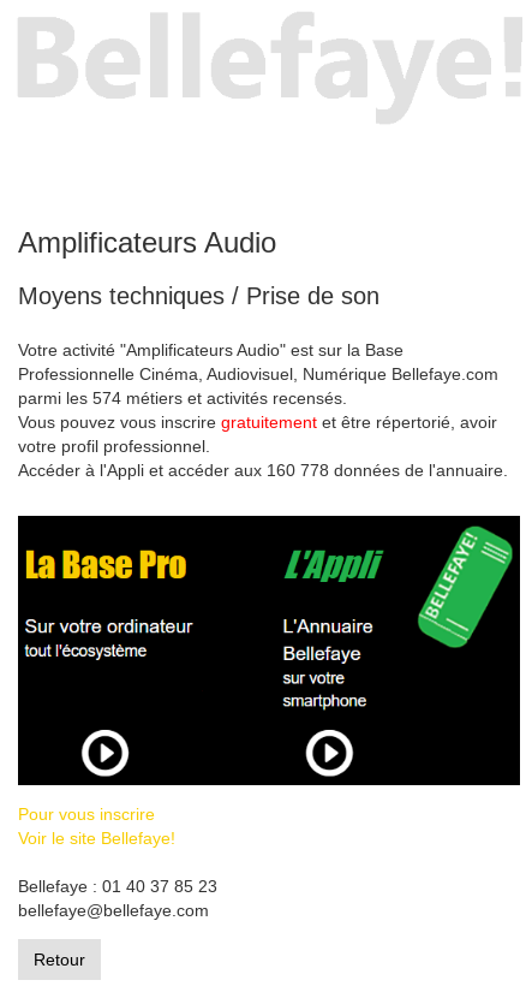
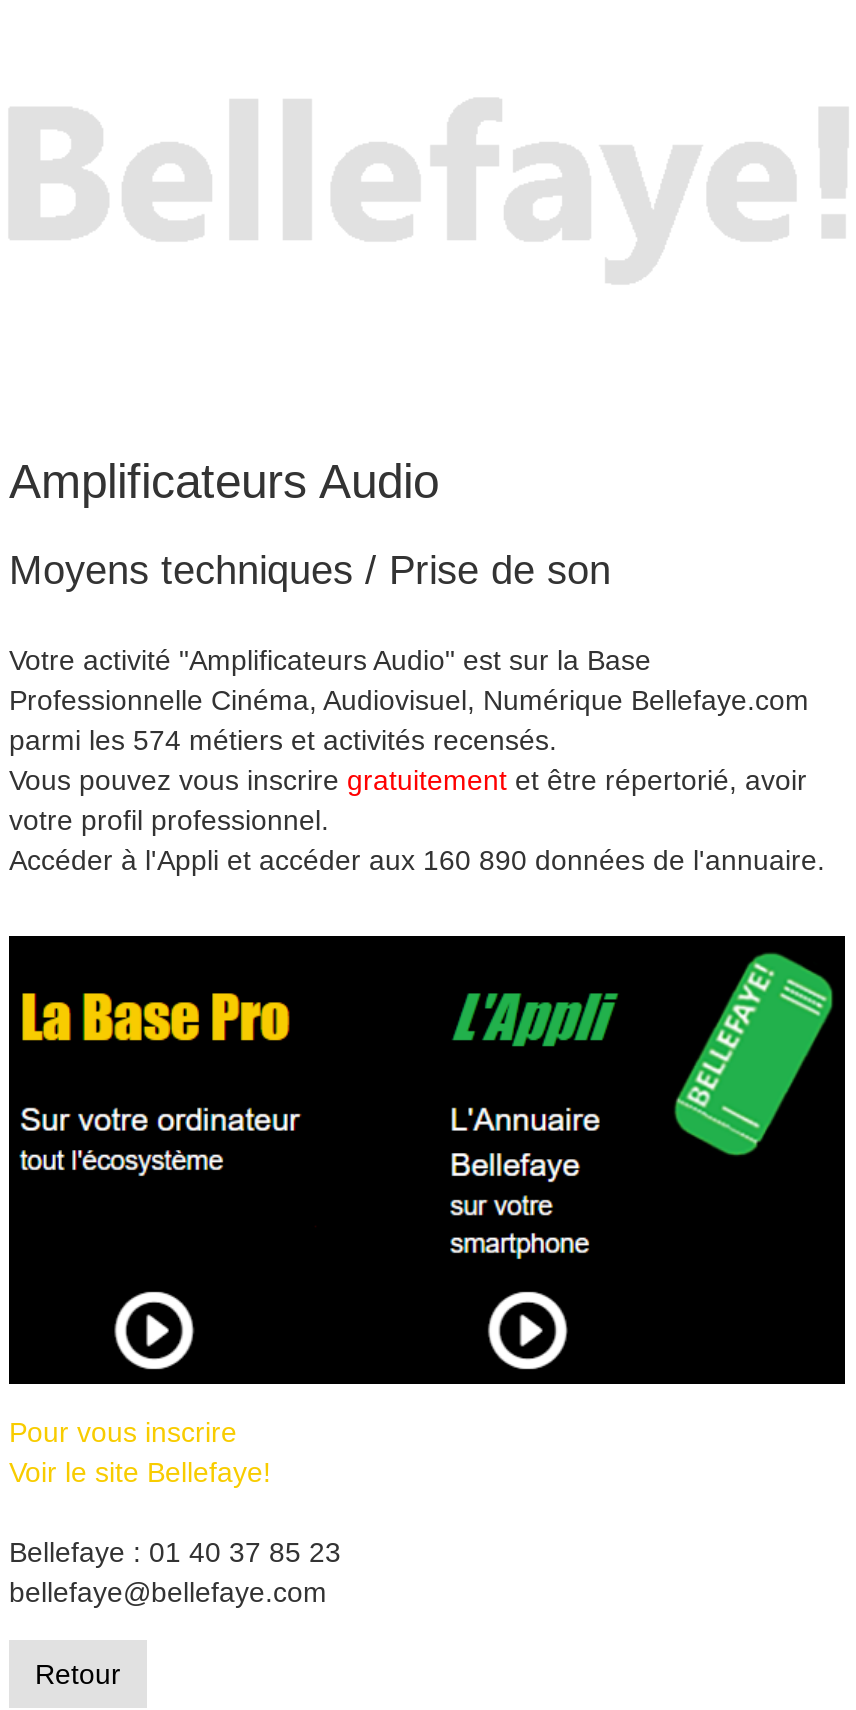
- Accéder à l'Appli et accéder aux 160 778 données de l'annuaire.
+ Accéder à l'Appli et accéder aux 160 890 données de l'annuaire.
